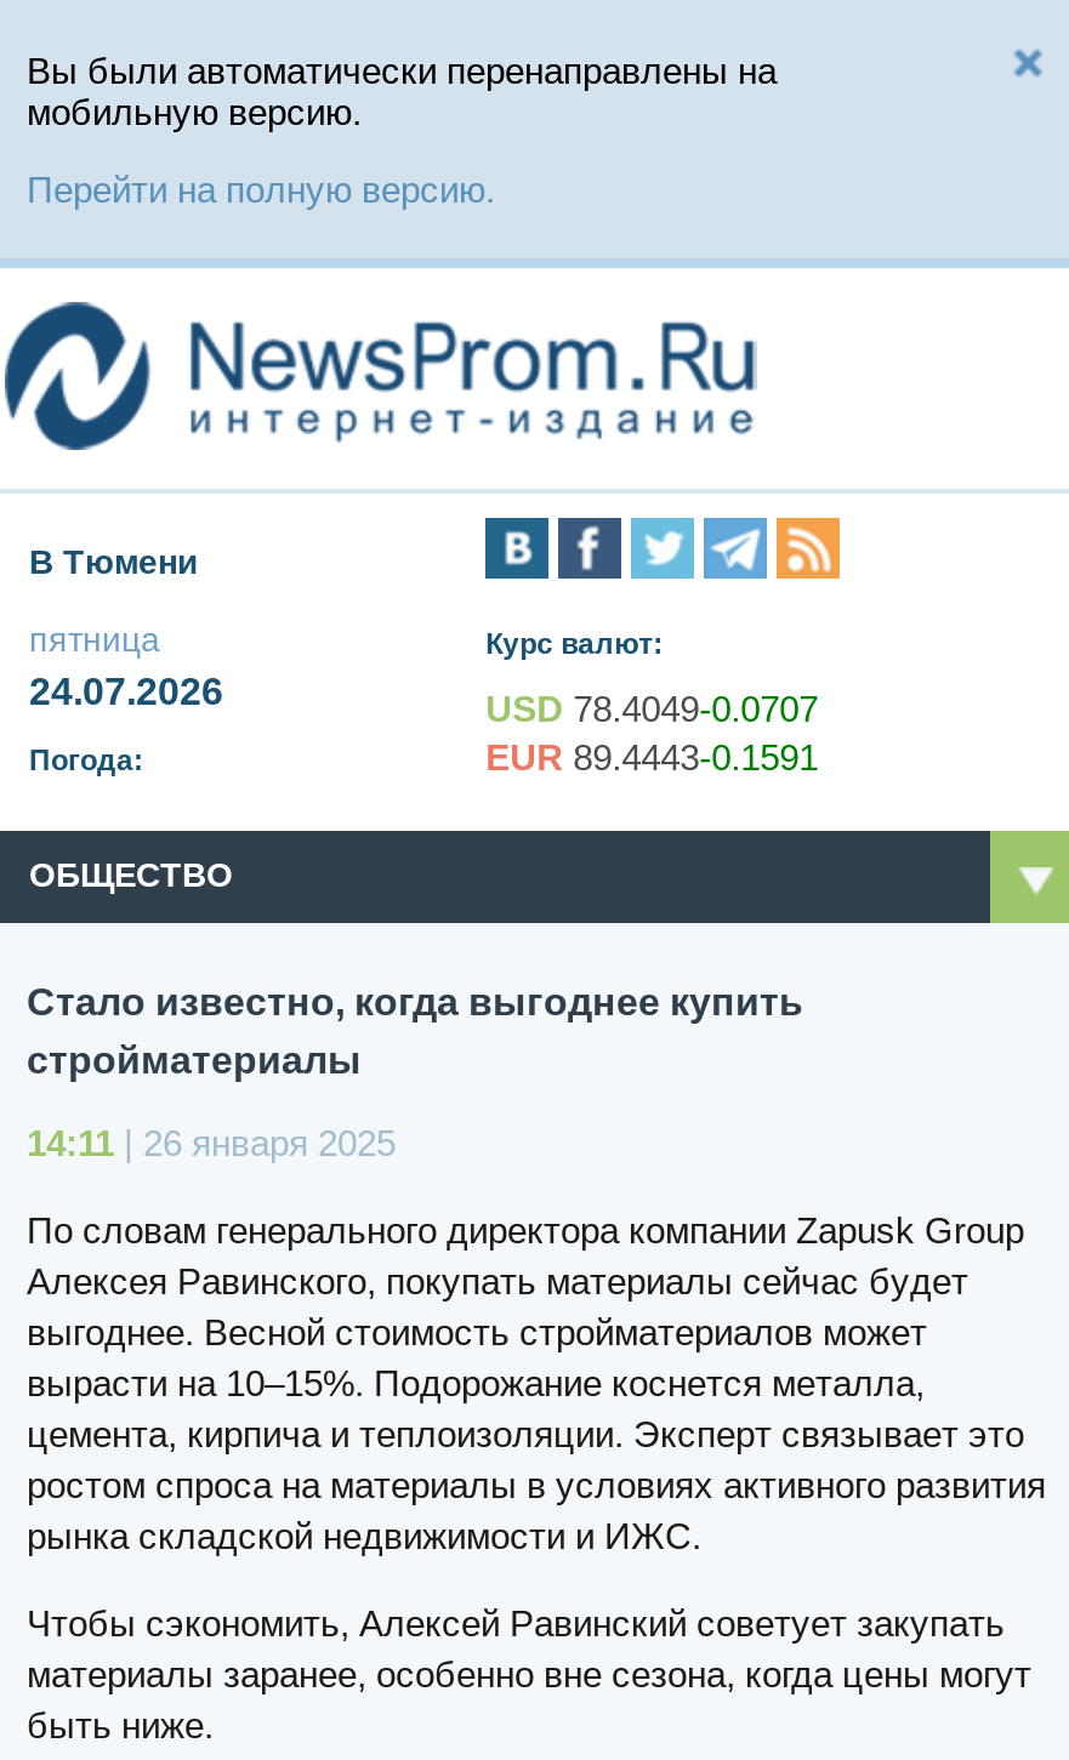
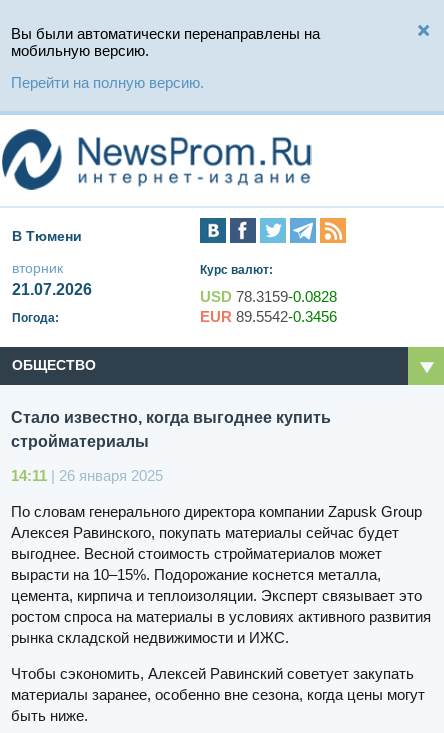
- пятница
- 24.07.2026
+ вторник
+ 21.07.2026

- USD 78.4049-0.0707
+ USD 78.3159-0.0828

- EUR 89.4443-0.1591
+ EUR 89.5542-0.3456
